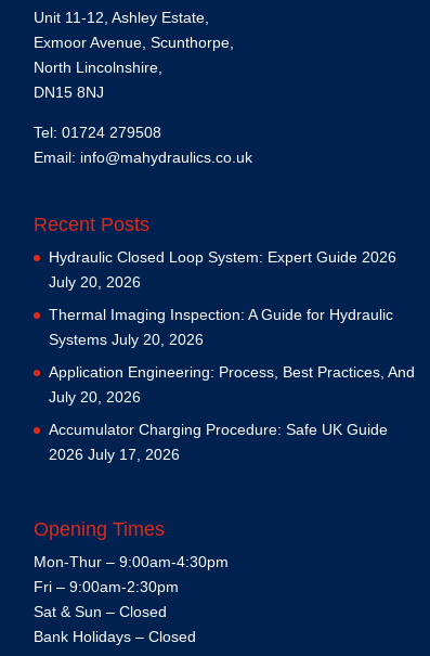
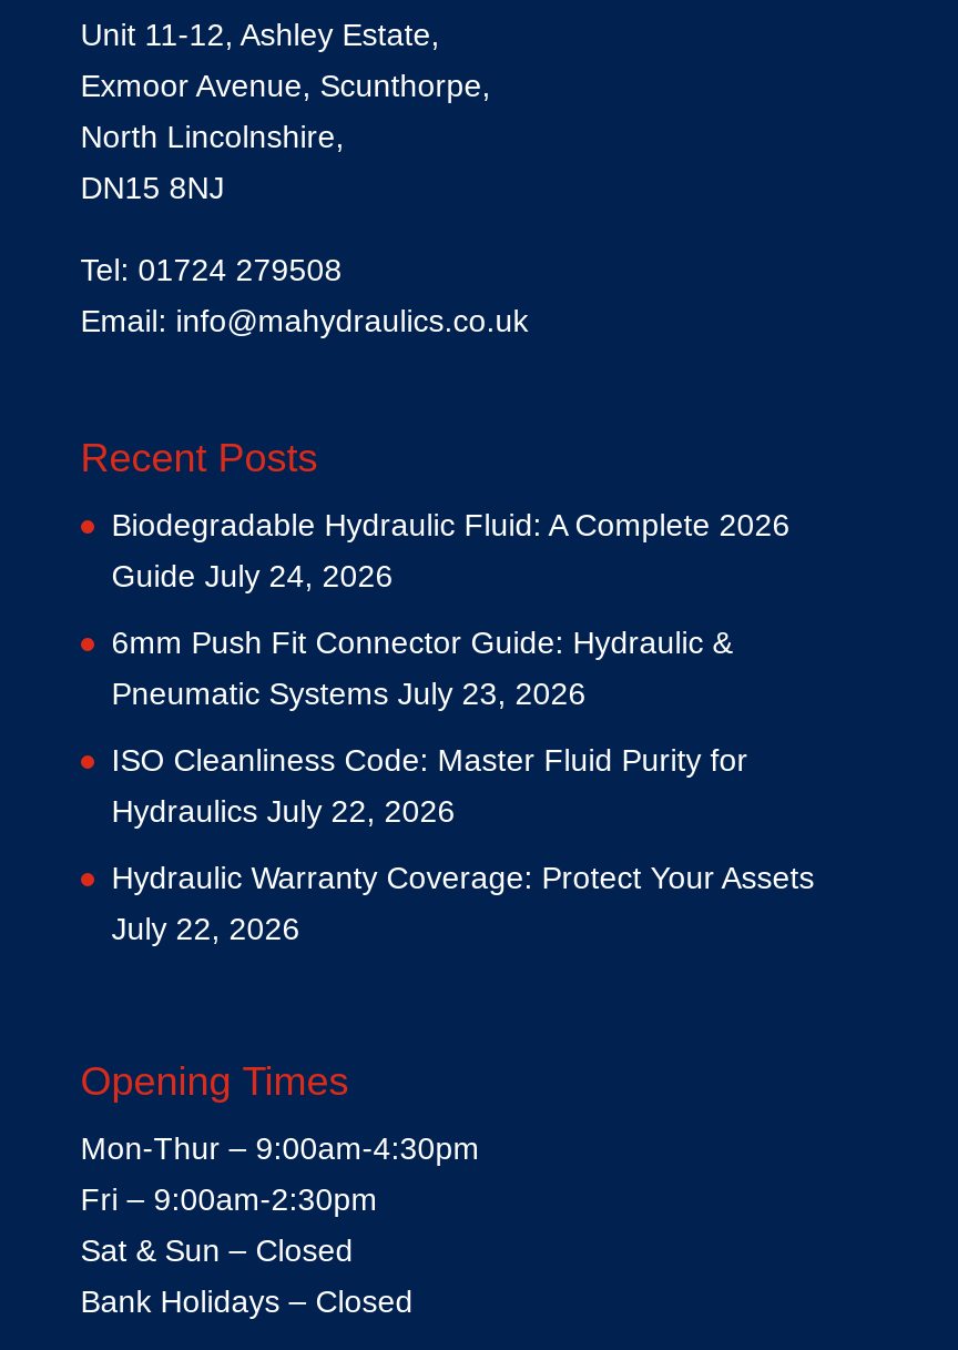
- Hydraulic Closed Loop System: Expert Guide 2026
- July 20, 2026
+ Biodegradable Hydraulic Fluid: A Complete 2026
+ Guide July 24, 2026

- Thermal Imaging Inspection: A Guide for Hydraulic
- Systems July 20, 2026
+ 6mm Push Fit Connector Guide: Hydraulic &
+ Pneumatic Systems July 23, 2026

- Application Engineering: Process, Best Practices, And
- July 20, 2026
+ ISO Cleanliness Code: Master Fluid Purity for
+ Hydraulics July 22, 2026

- Accumulator Charging Procedure: Safe UK Guide
- 2026 July 17, 2026
+ Hydraulic Warranty Coverage: Protect Your Assets
+ July 22, 2026
